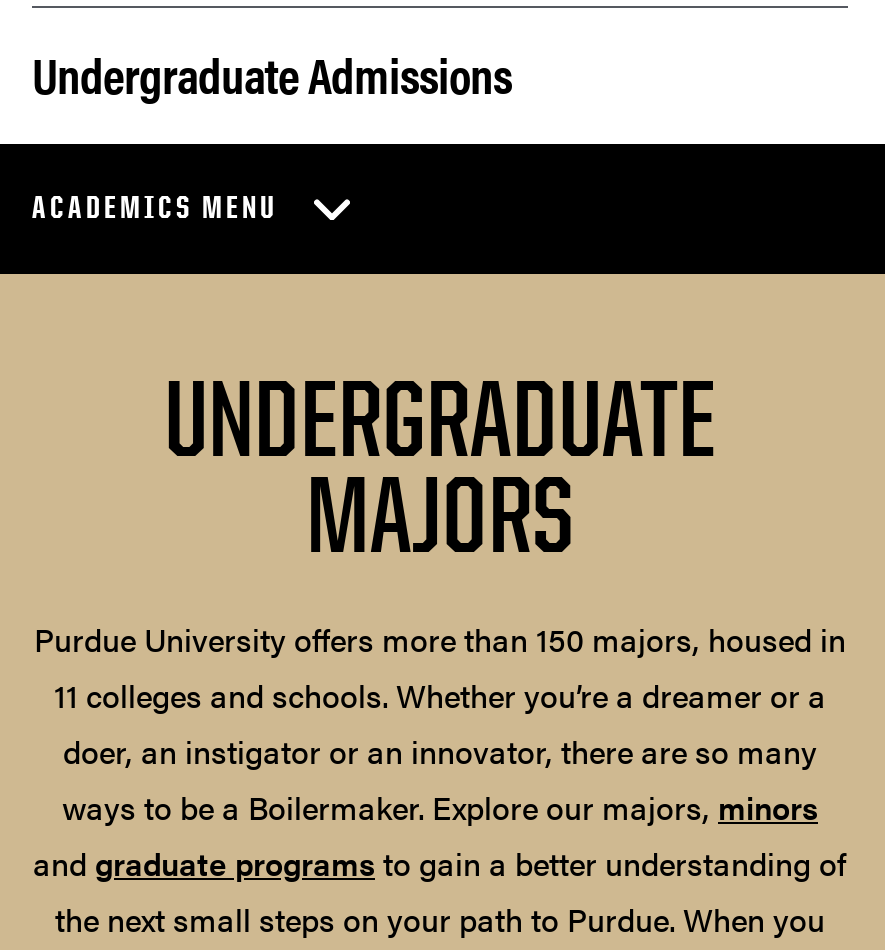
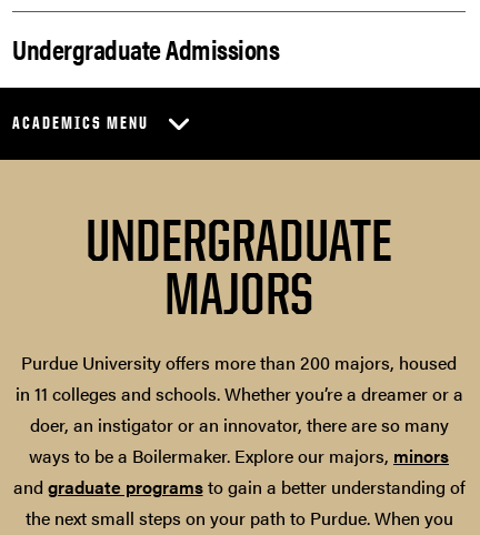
- Purdue University offers more than 150 majors, housed in
- 11 colleges and schools. Whether you’re a dreamer or a
+ Purdue University offers more than 200 majors, housed
+ in 11 colleges and schools. Whether you’re a dreamer or a
